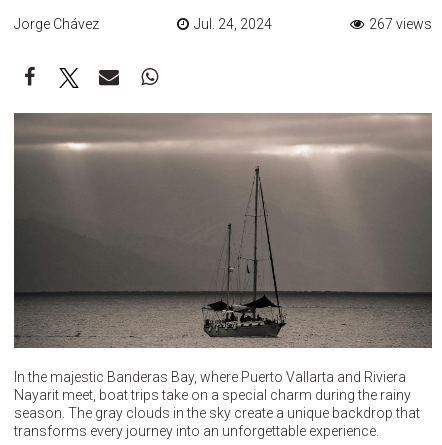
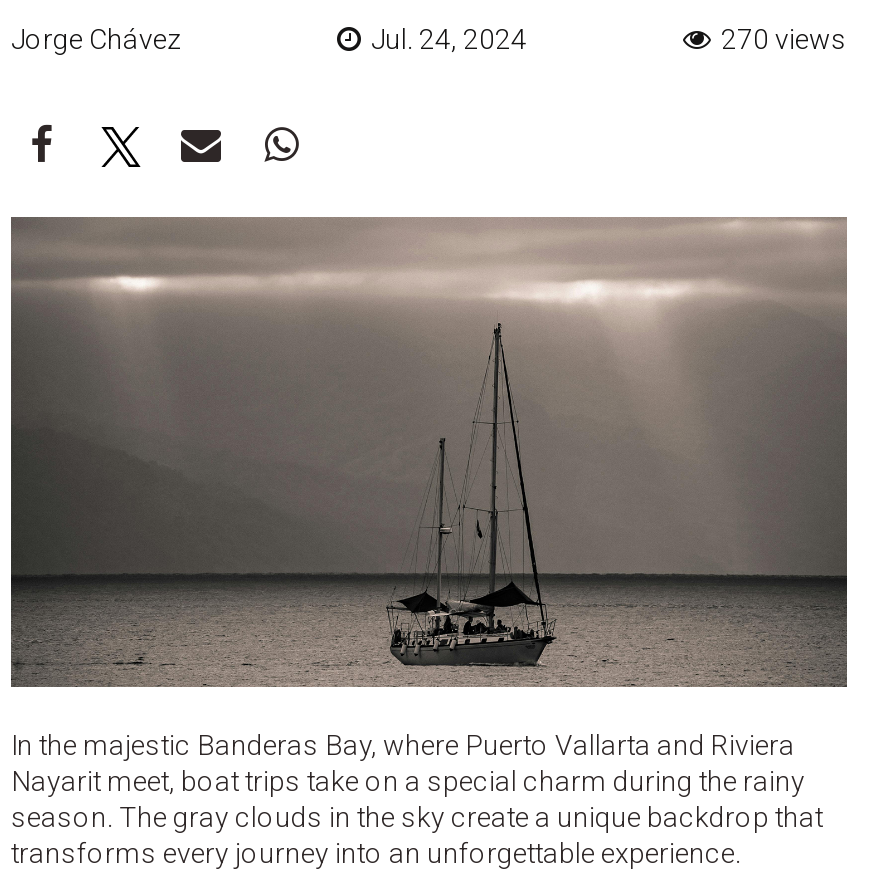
- 267 views
+ 270 views
